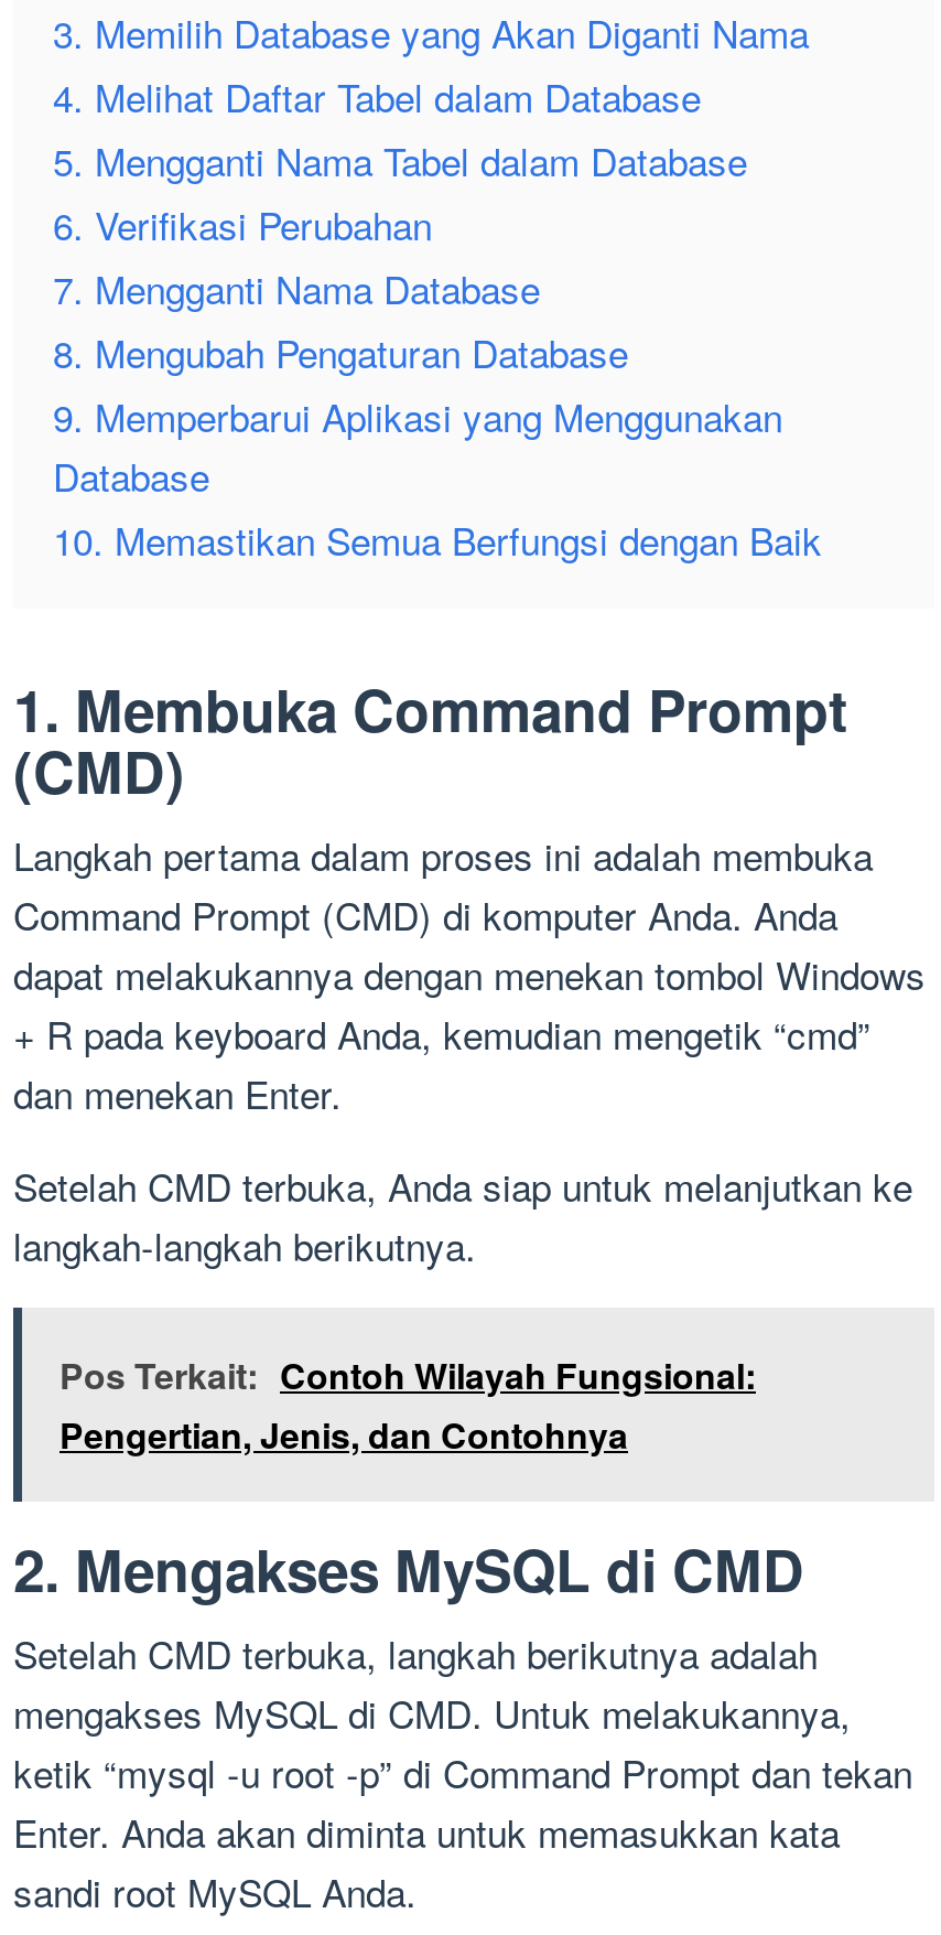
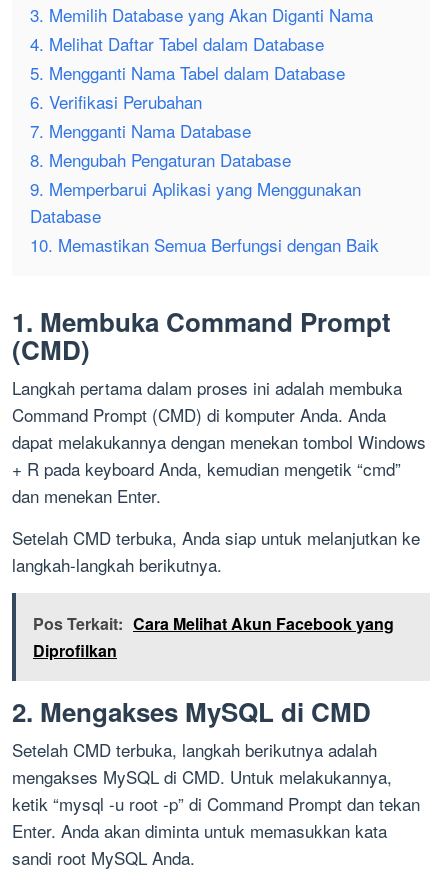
- Pos Terkait: Contoh Wilayah Fungsional:
- Pengertian, Jenis, dan Contohnya
+ Pos Terkait: Cara Melihat Akun Facebook yang
+ Diprofilkan
